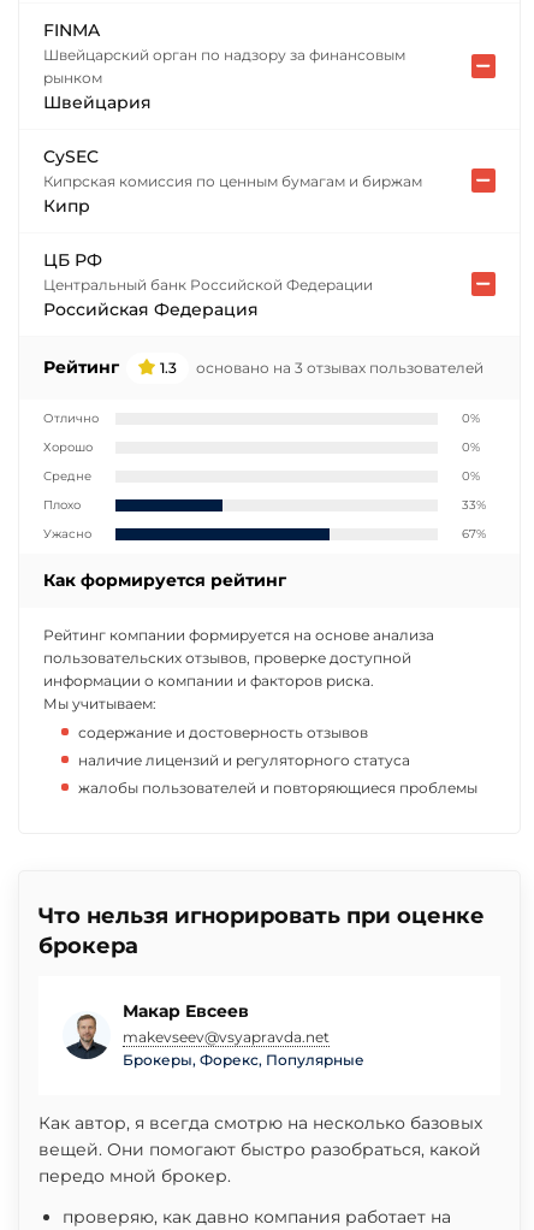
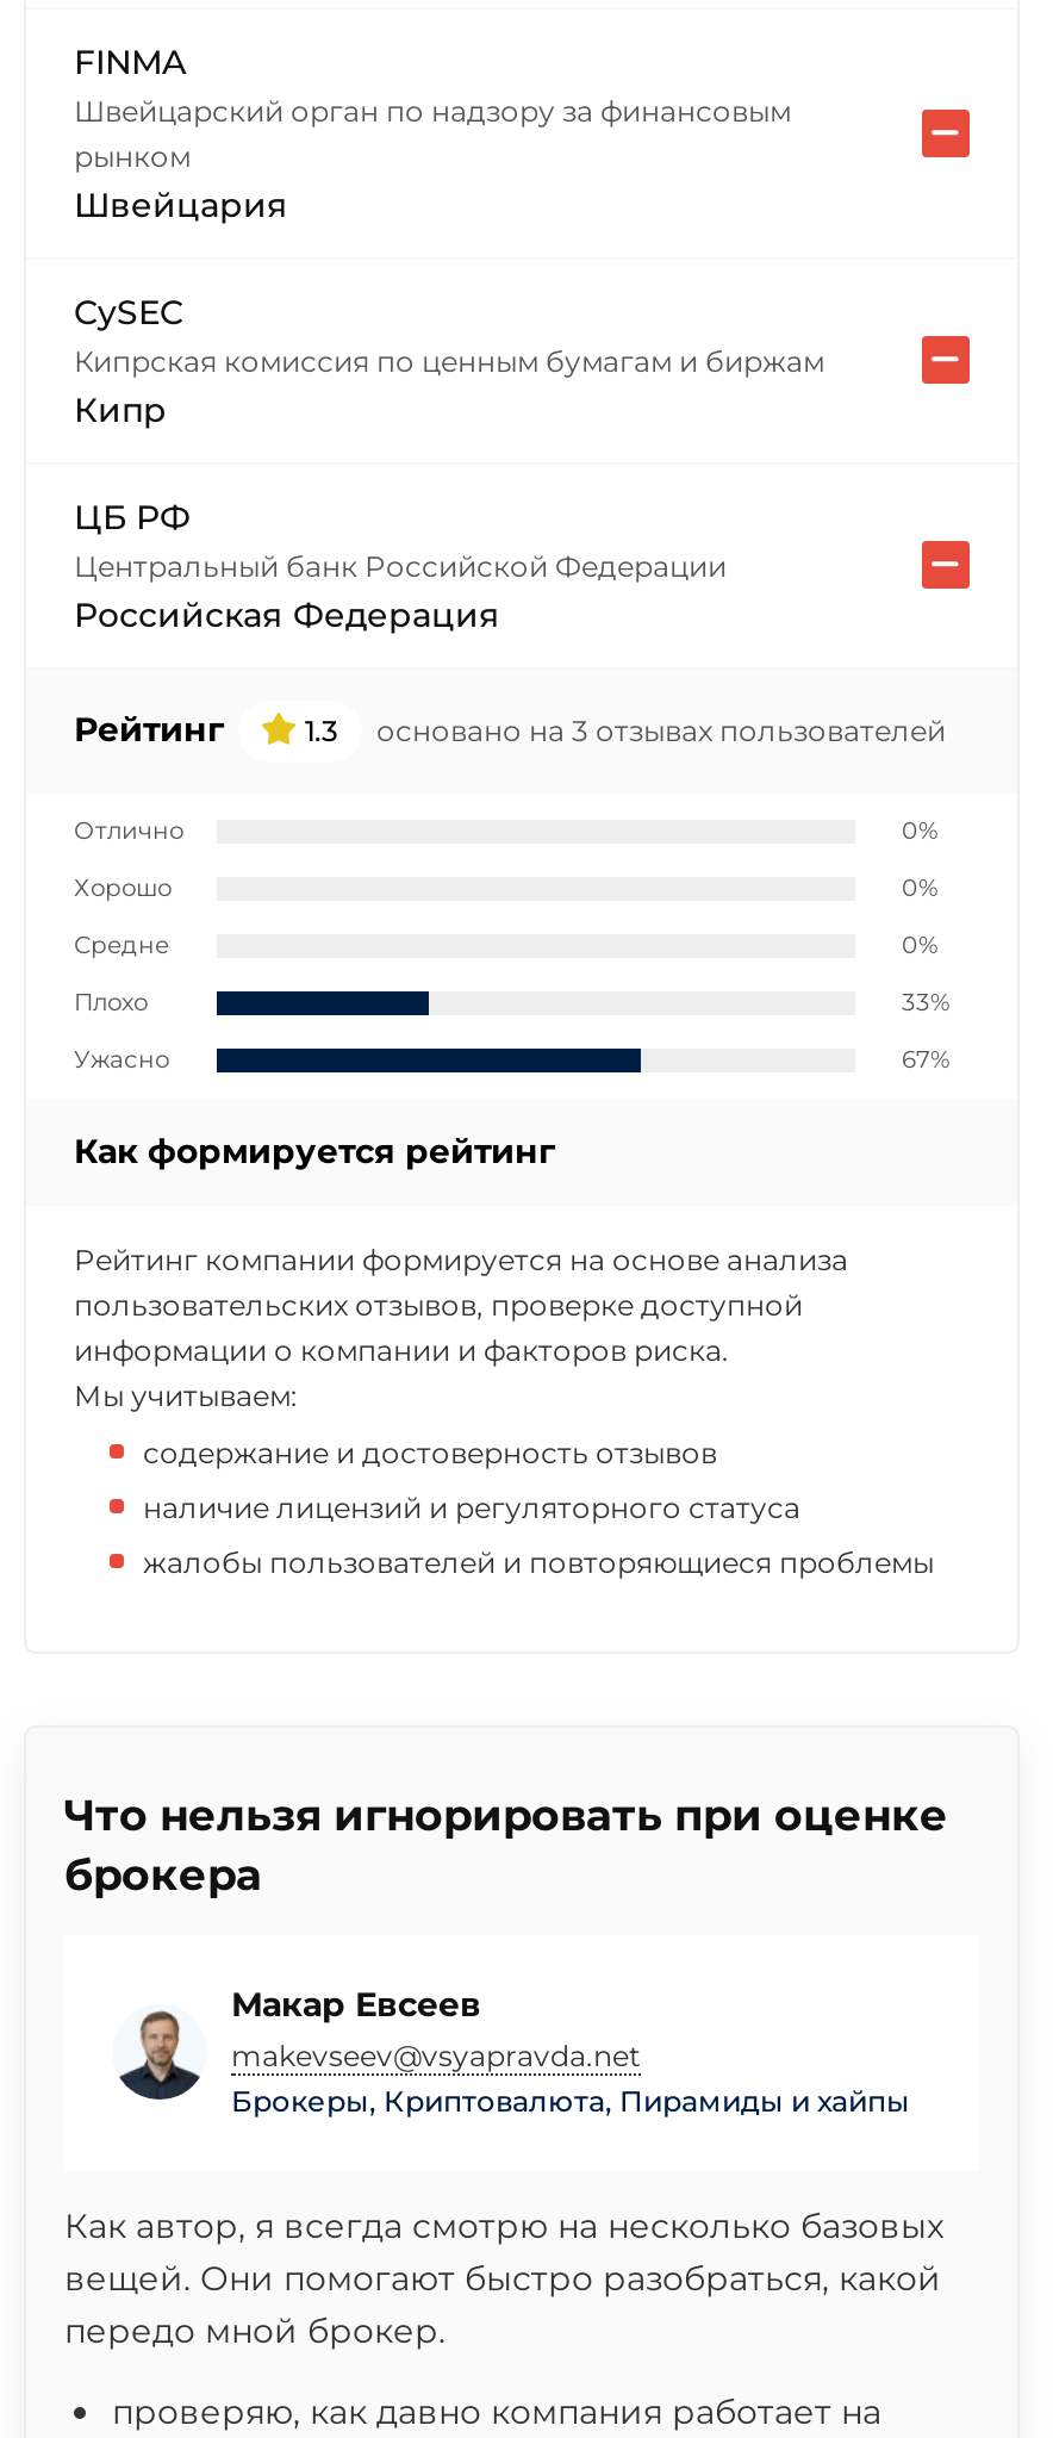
- Брокеры, Форекс, Популярные
+ Брокеры, Криптовалюта, Пирамиды и хайпы
